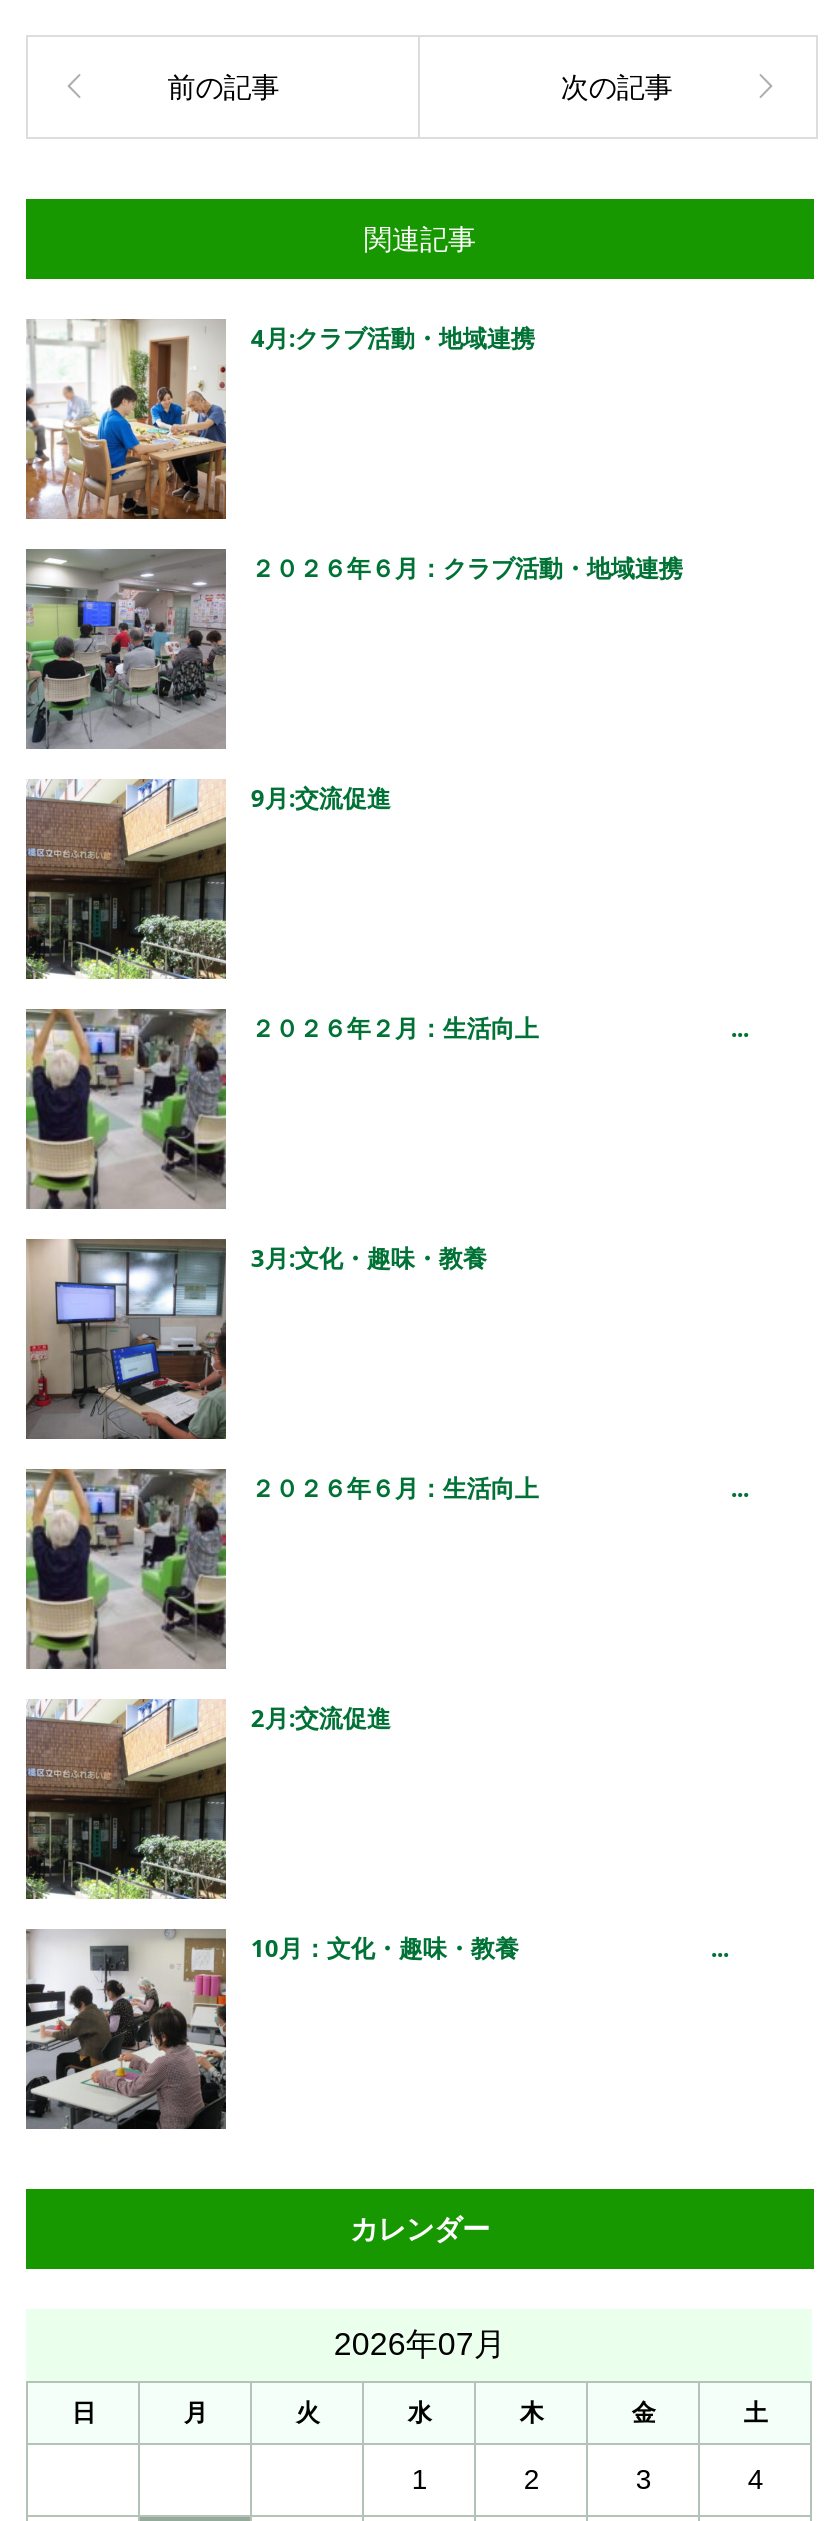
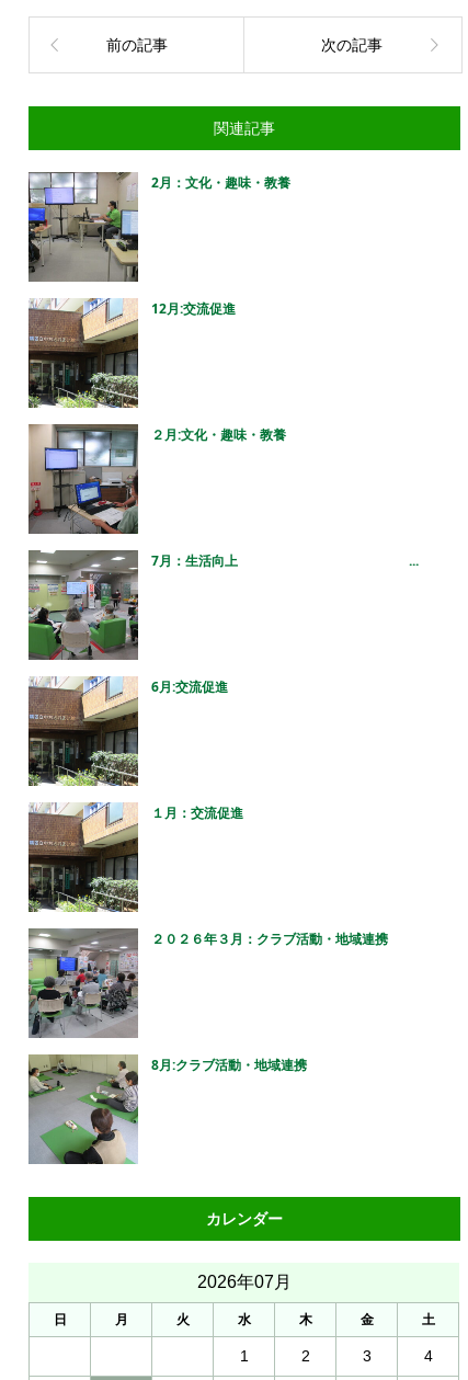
- [image]
- 4月:クラブ活動・地域連携
+ [image]
+ 2月：文化・趣味・教養

moved down: [image]

- ２０２６年６月：クラブ活動・地域連携
+ 12月:交流促進

moved up: [image]

- 9月:交流促進
+ ２月:文化・趣味・教養

- [image]
- ２０２６年２月：生活向上 ...
+ [image]
+ 7月：生活向上 ...

moved up: [image]

- 3月:文化・趣味・教養
+ 6月:交流促進

- [image]
- ２０２６年６月：生活向上 ...
+ [image]
+ １月：交流促進

moved up: [image]

- 2月:交流促進
+ ２０２６年３月：クラブ活動・地域連携

- [image]
- 10月：文化・趣味・教養 ...
+ [image]
+ 8月:クラブ活動・地域連携
